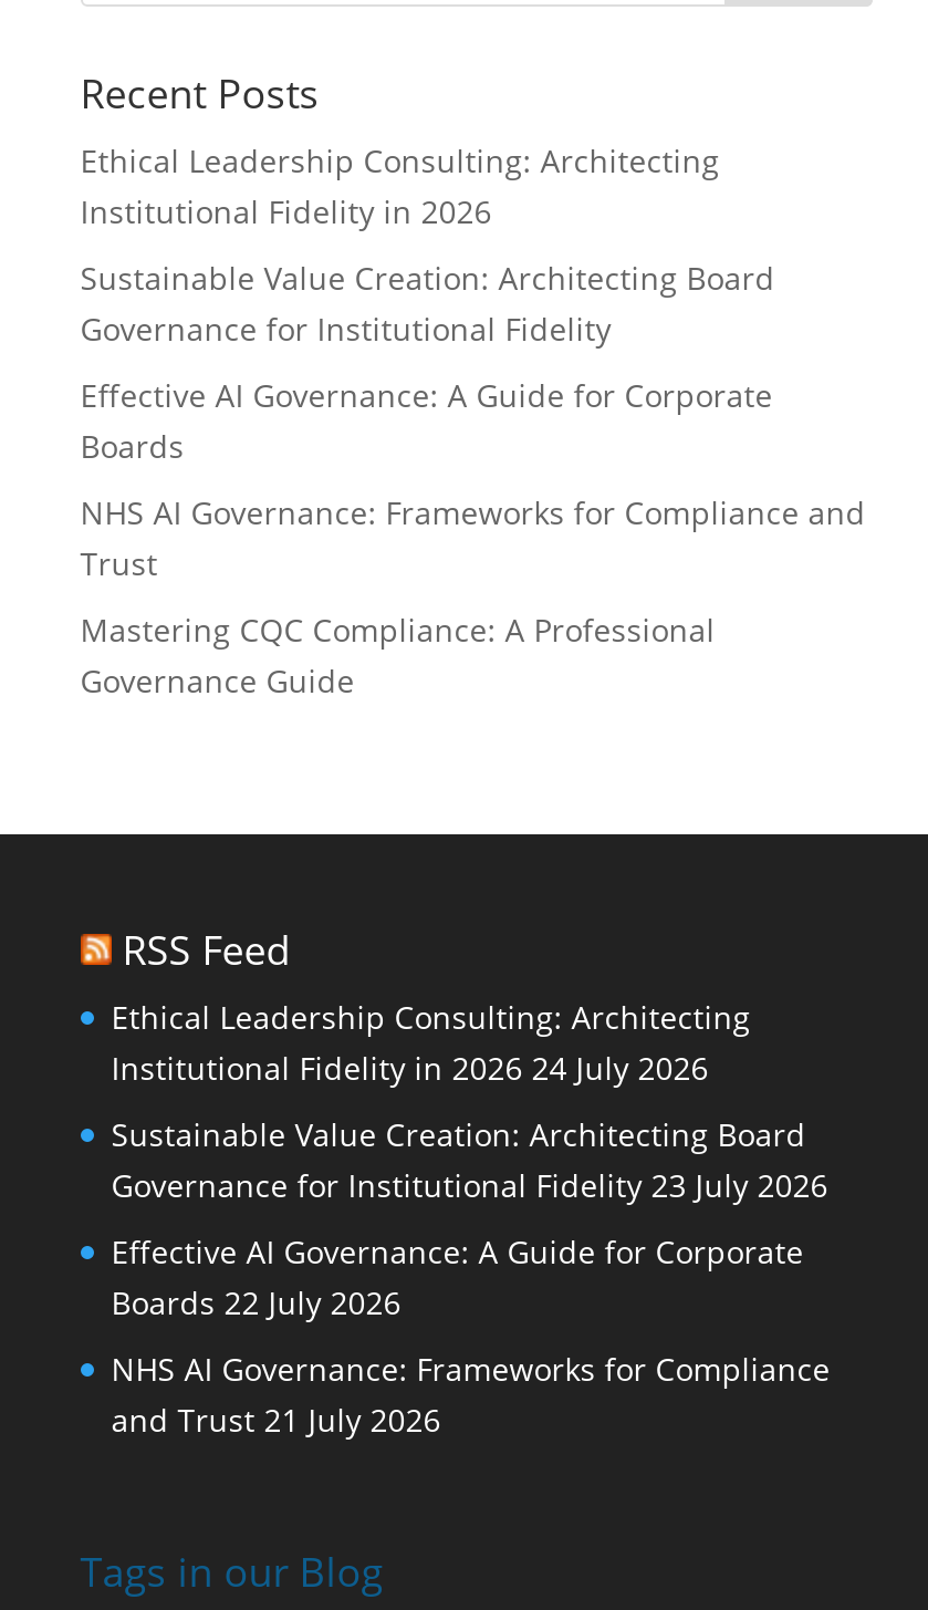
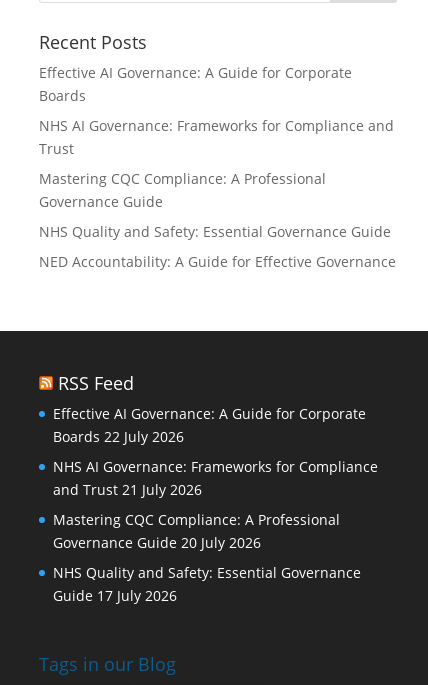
- Ethical Leadership Consulting: Architecting
- Institutional Fidelity in 2026
- Sustainable Value Creation: Architecting Board
- Governance for Institutional Fidelity

moved up: Effective AI Governance: A Guide for Corporate | Boards | NHS AI Governance: Frameworks for Compliance and | Trust | Mastering CQC Compliance: A Professional | Governance Guide

+ NHS Quality and Safety: Essential Governance Guide
+ NED Accountability: A Guide for Effective Governance

- Ethical Leadership Consulting: Architecting
- Institutional Fidelity in 2026 24 July 2026
- Sustainable Value Creation: Architecting Board
- Governance for Institutional Fidelity 23 July 2026

moved up: Effective AI Governance: A Guide for Corporate | Boards 22 July 2026 | NHS AI Governance: Frameworks for Compliance | and Trust 21 July 2026

+ Mastering CQC Compliance: A Professional
+ Governance Guide 20 July 2026
+ NHS Quality and Safety: Essential Governance
+ Guide 17 July 2026
